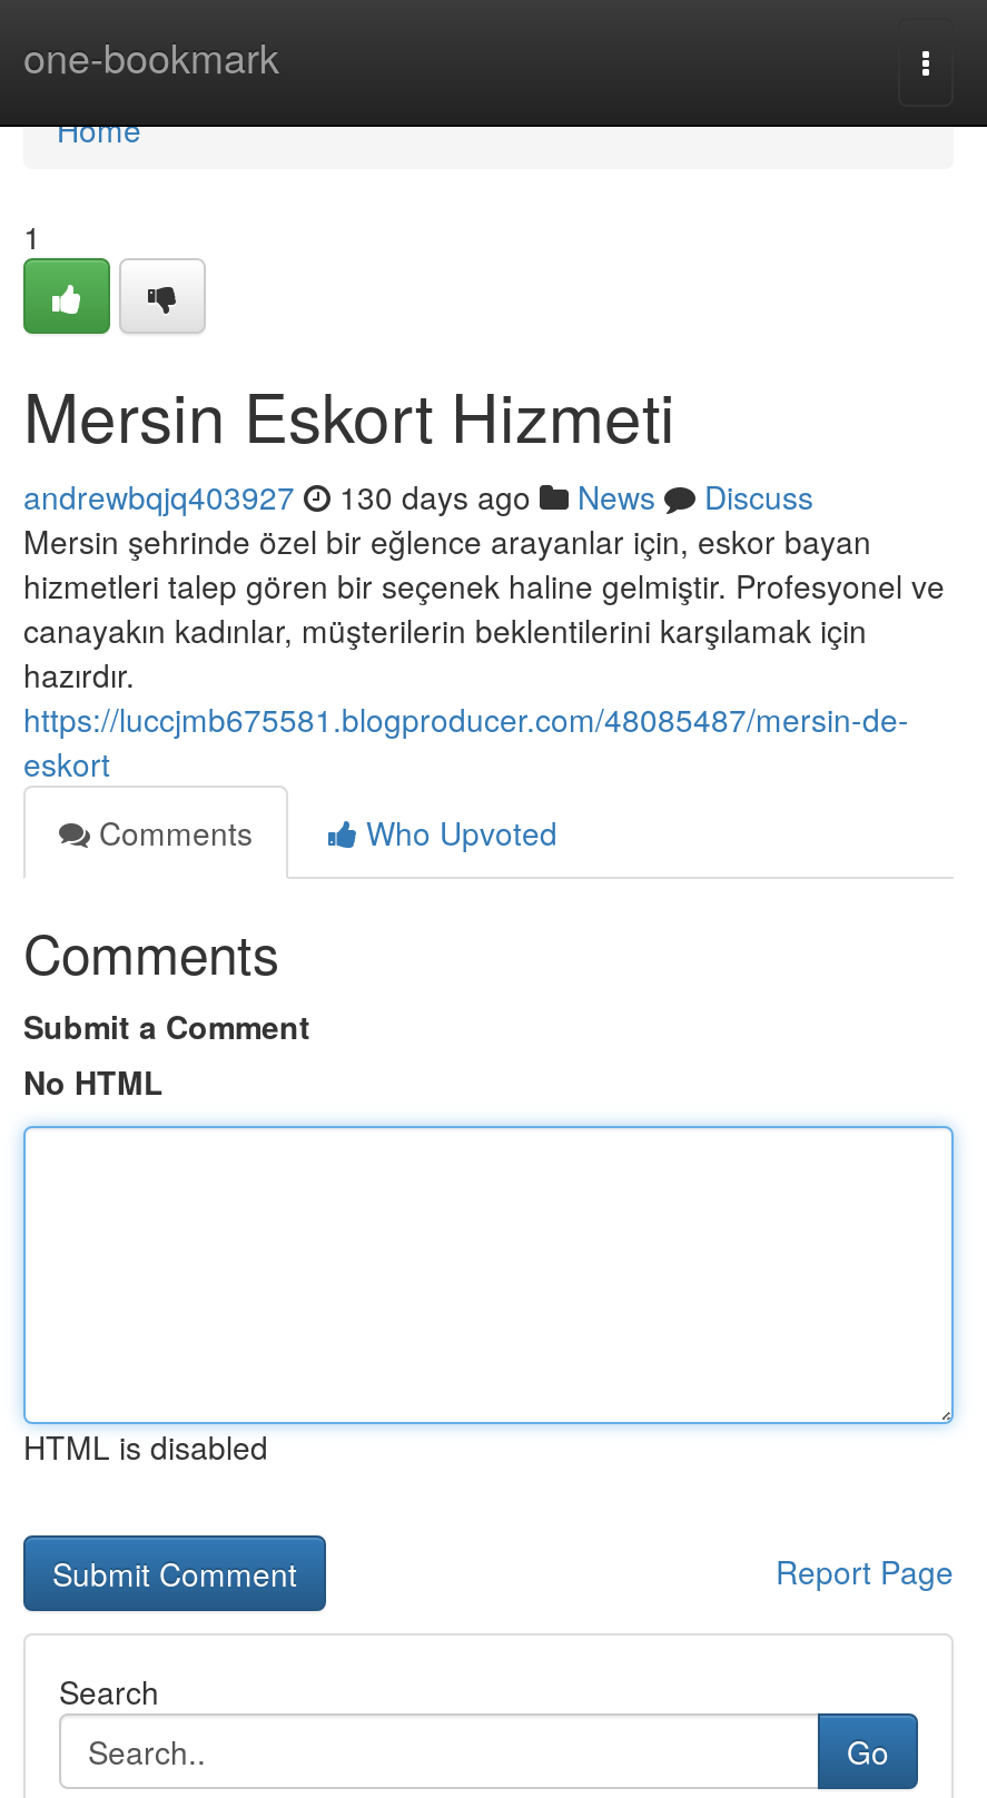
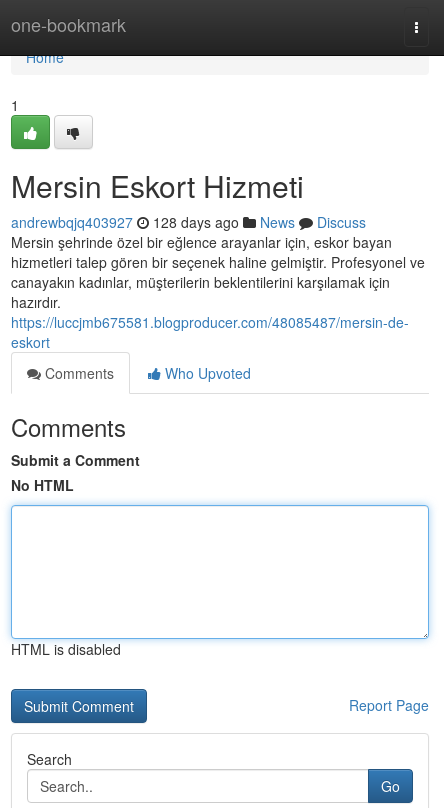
- andrewbqjq403927 130 days ago News Discuss
+ andrewbqjq403927 128 days ago News Discuss
